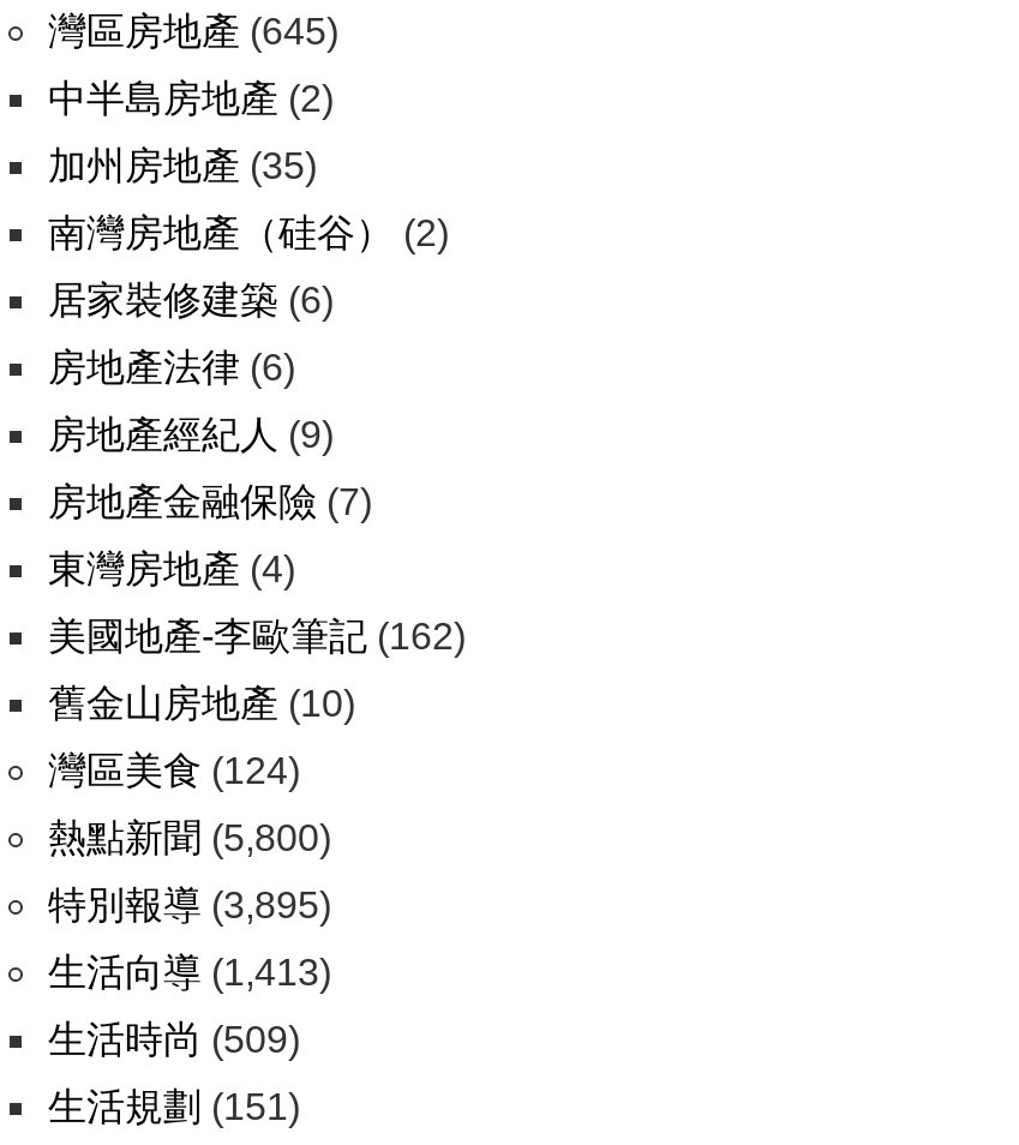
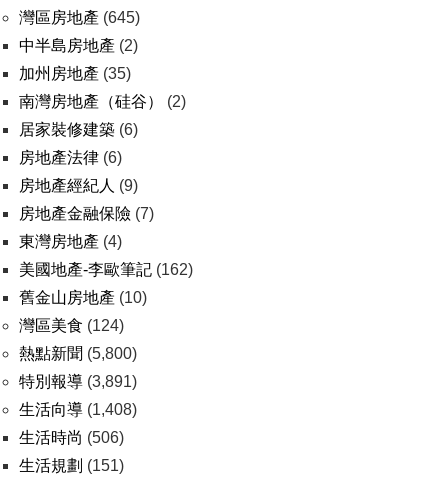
- 特別報導(3,895)
+ 特別報導(3,891)

- 生活向導(1,413)
+ 生活向導(1,408)

- 生活時尚(509)
+ 生活時尚(506)
